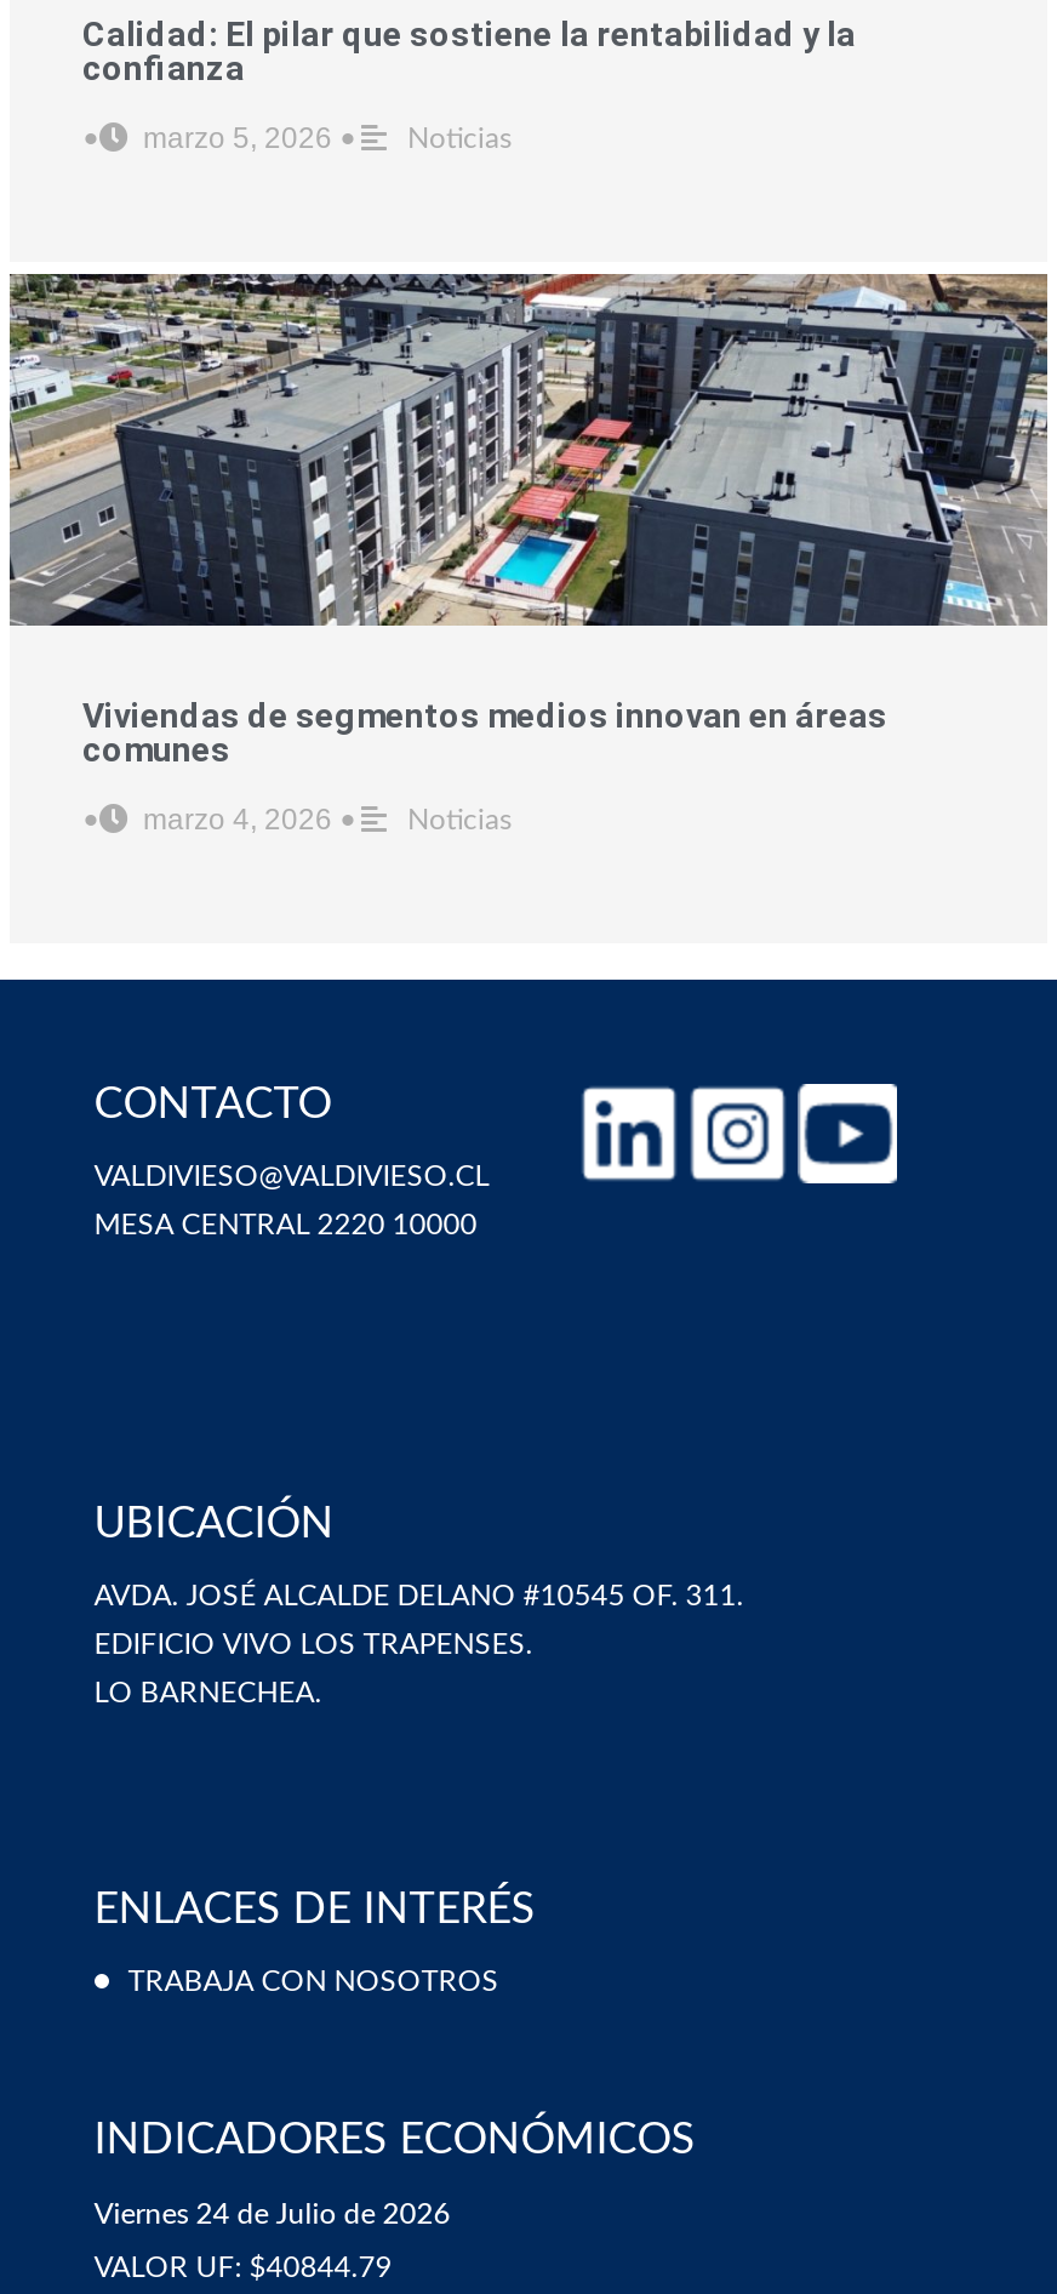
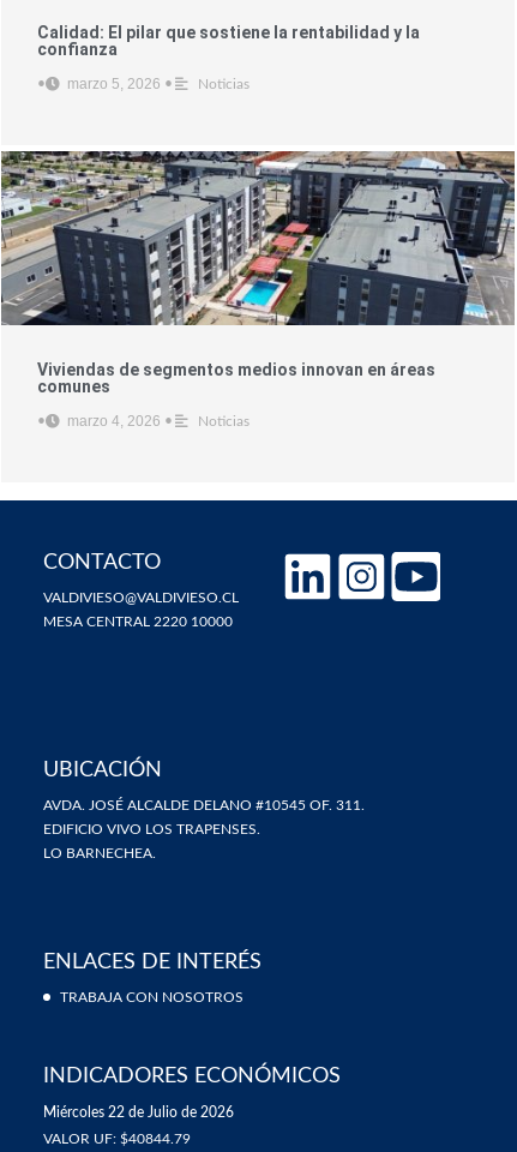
- Viernes 24 de Julio de 2026
+ Miércoles 22 de Julio de 2026
